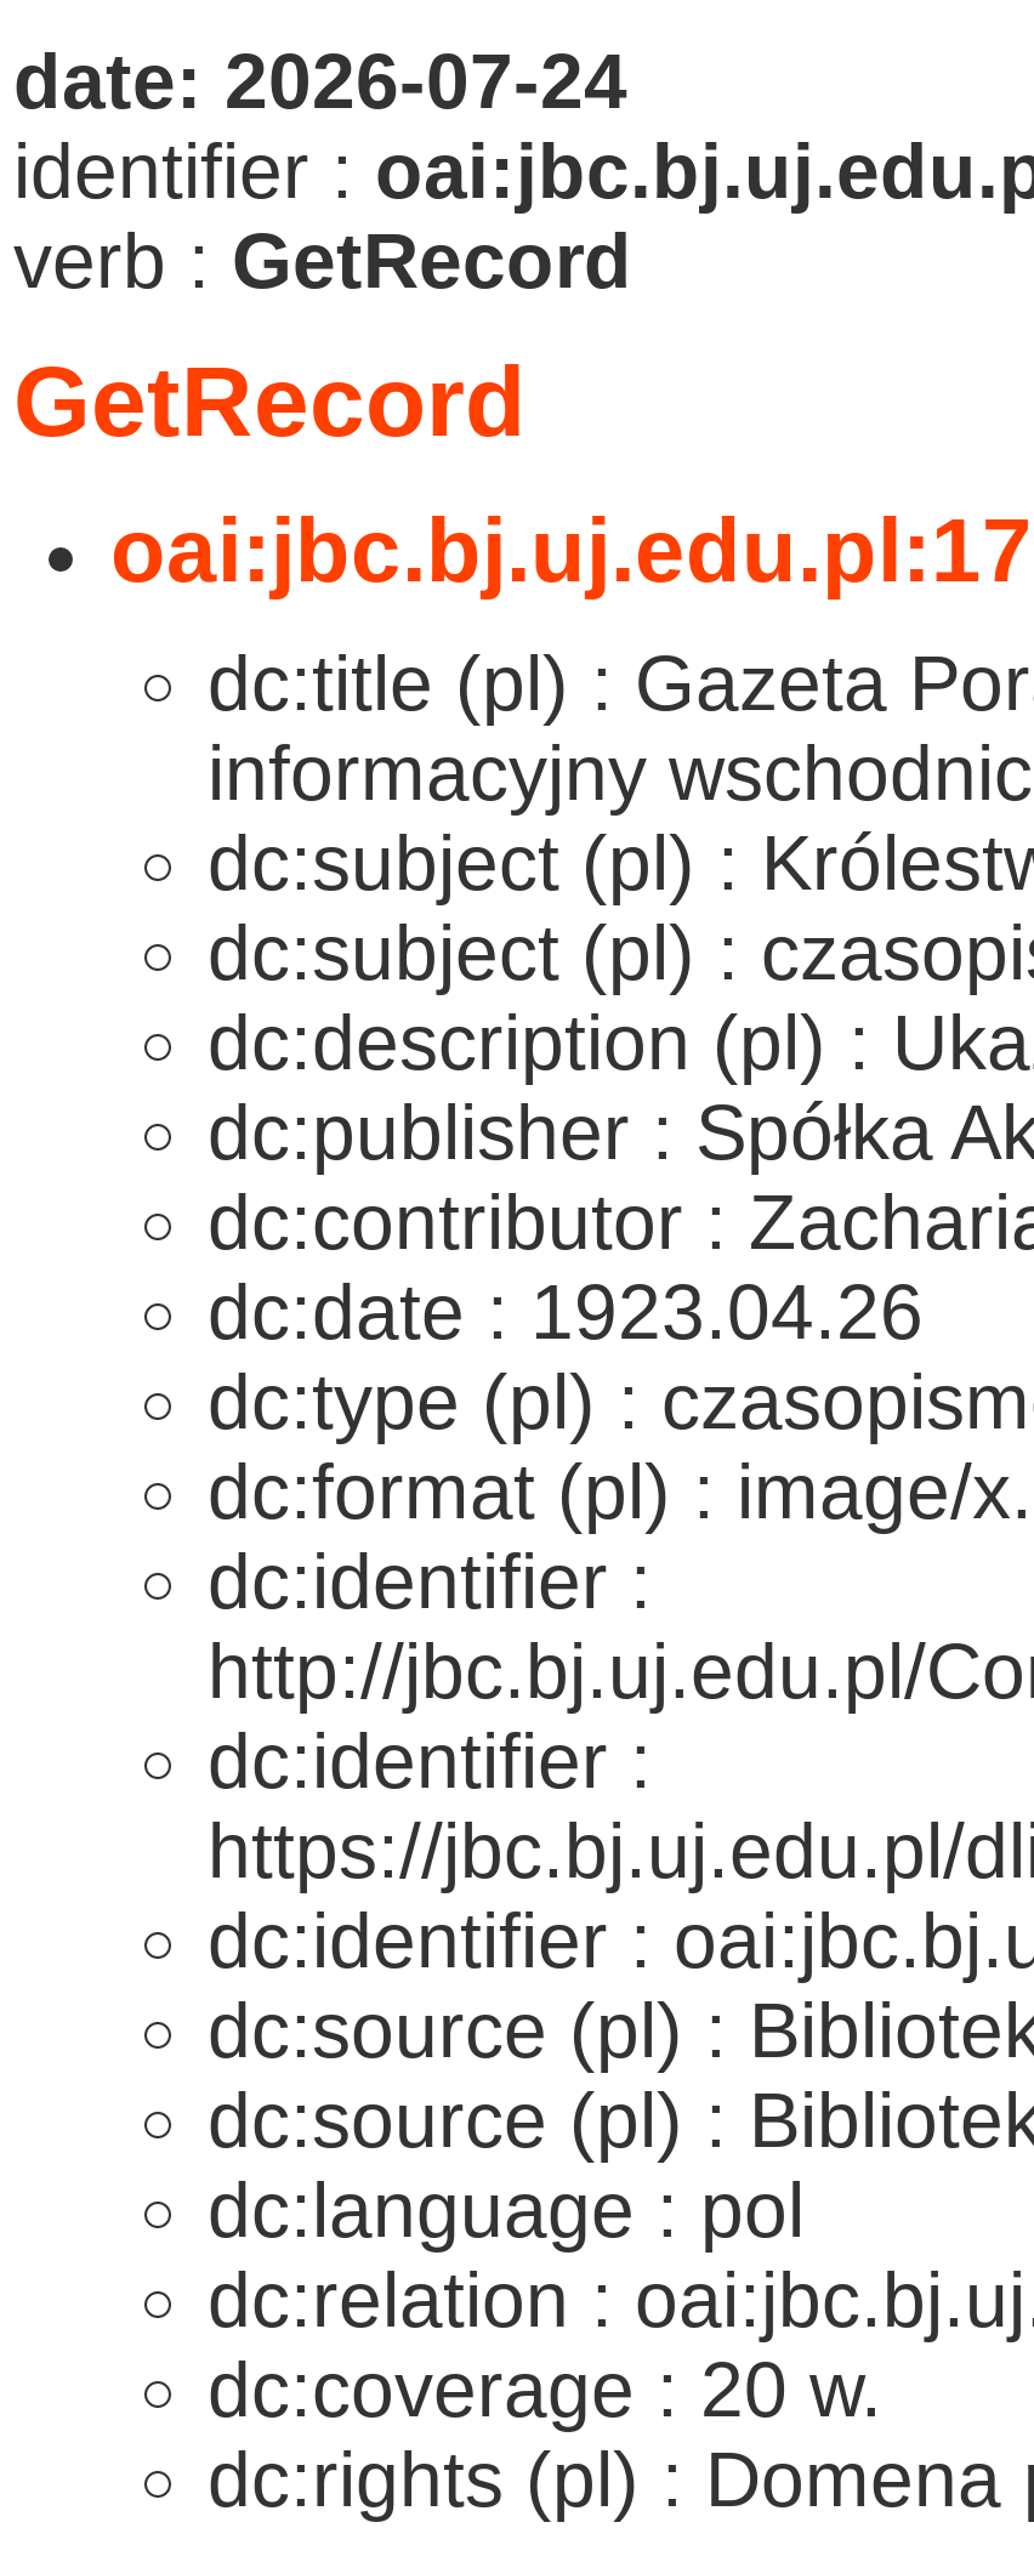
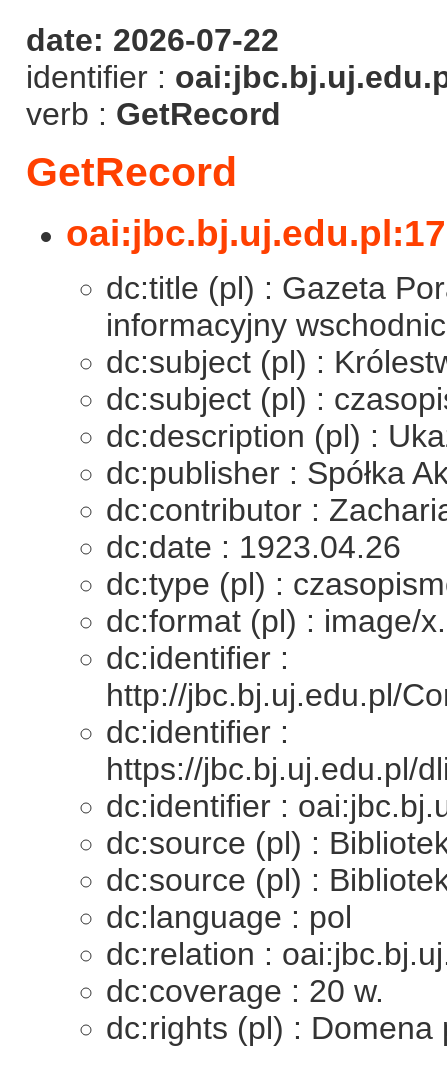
- date: 2026-07-24
+ date: 2026-07-22
